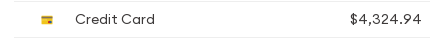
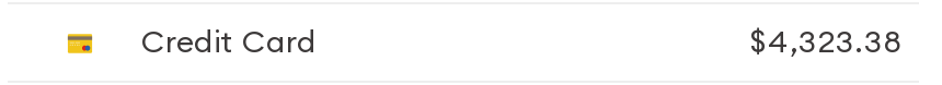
- $4,324.94
+ $4,323.38
